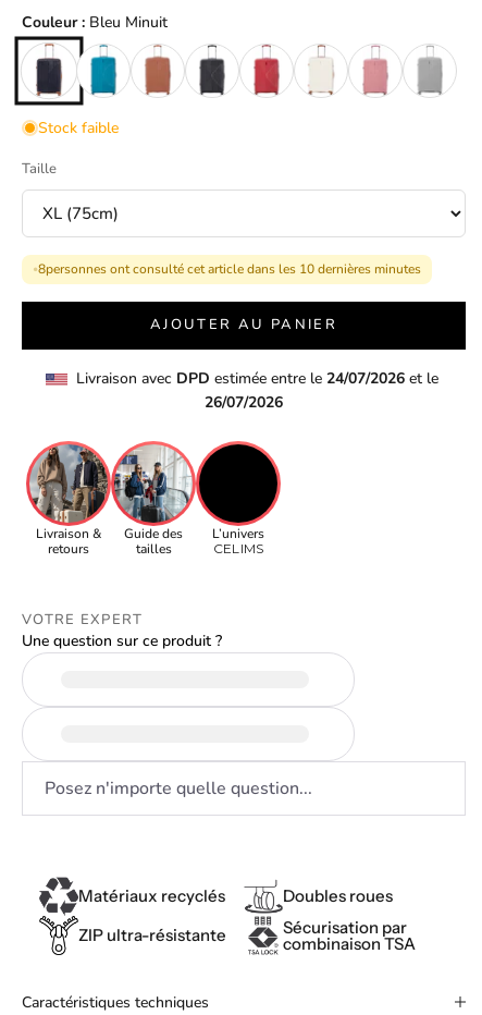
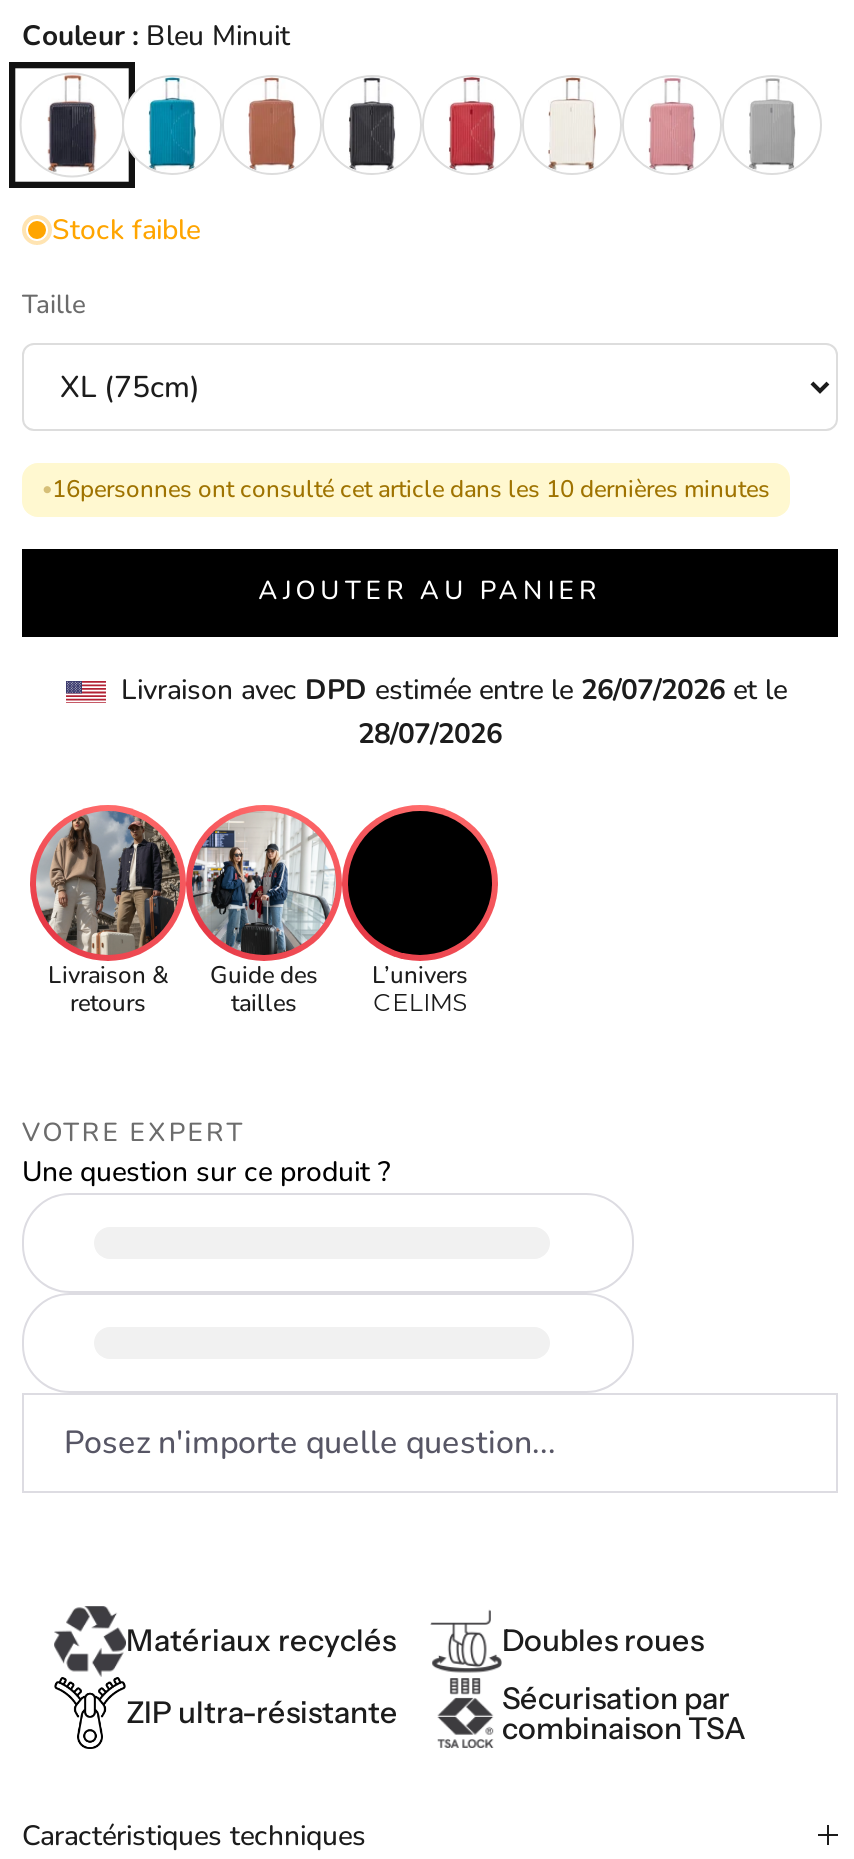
- •8personnes ont consulté cet article dans les 10 dernières minutes
+ •16personnes ont consulté cet article dans les 10 dernières minutes

- Livraison avec DPD estimée entre le 24/07/2026
+ Livraison avec DPD estimée entre le 26/07/2026

- 26/07/2026
+ 28/07/2026
